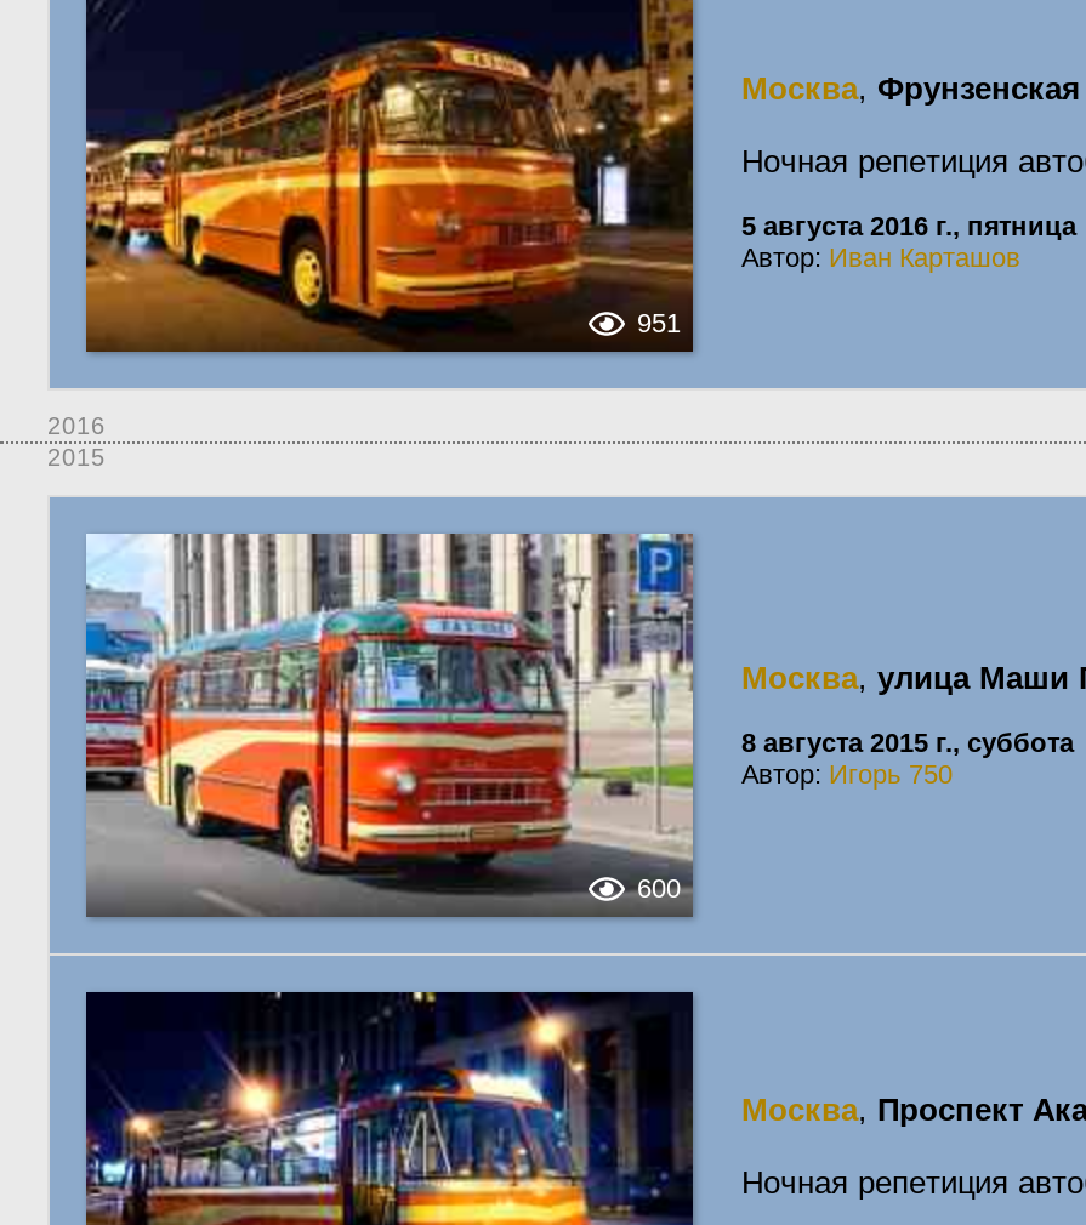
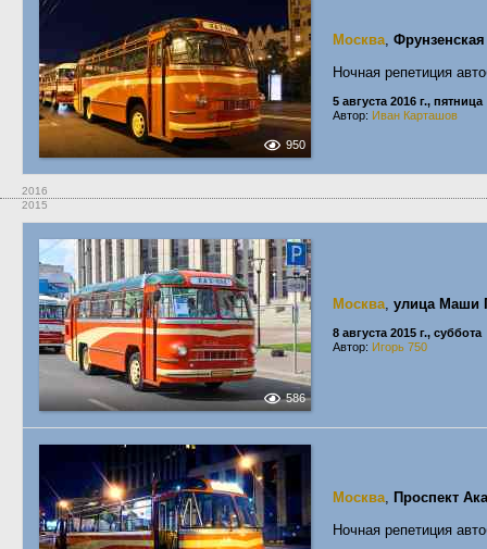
- 951
+ 950

- 600
+ 586
